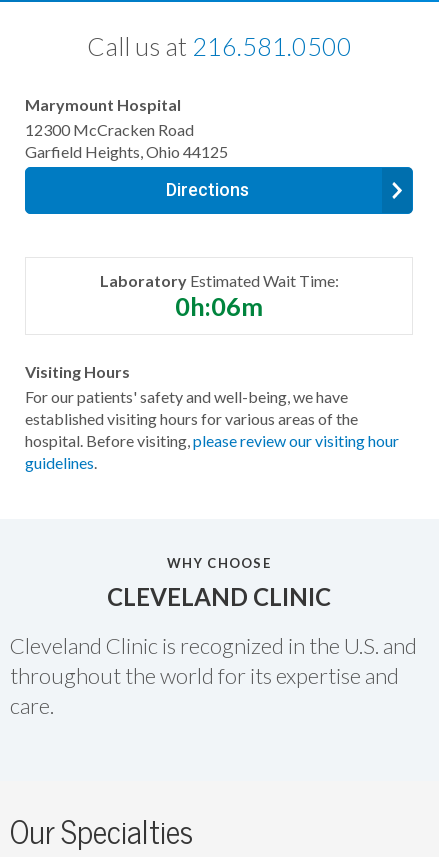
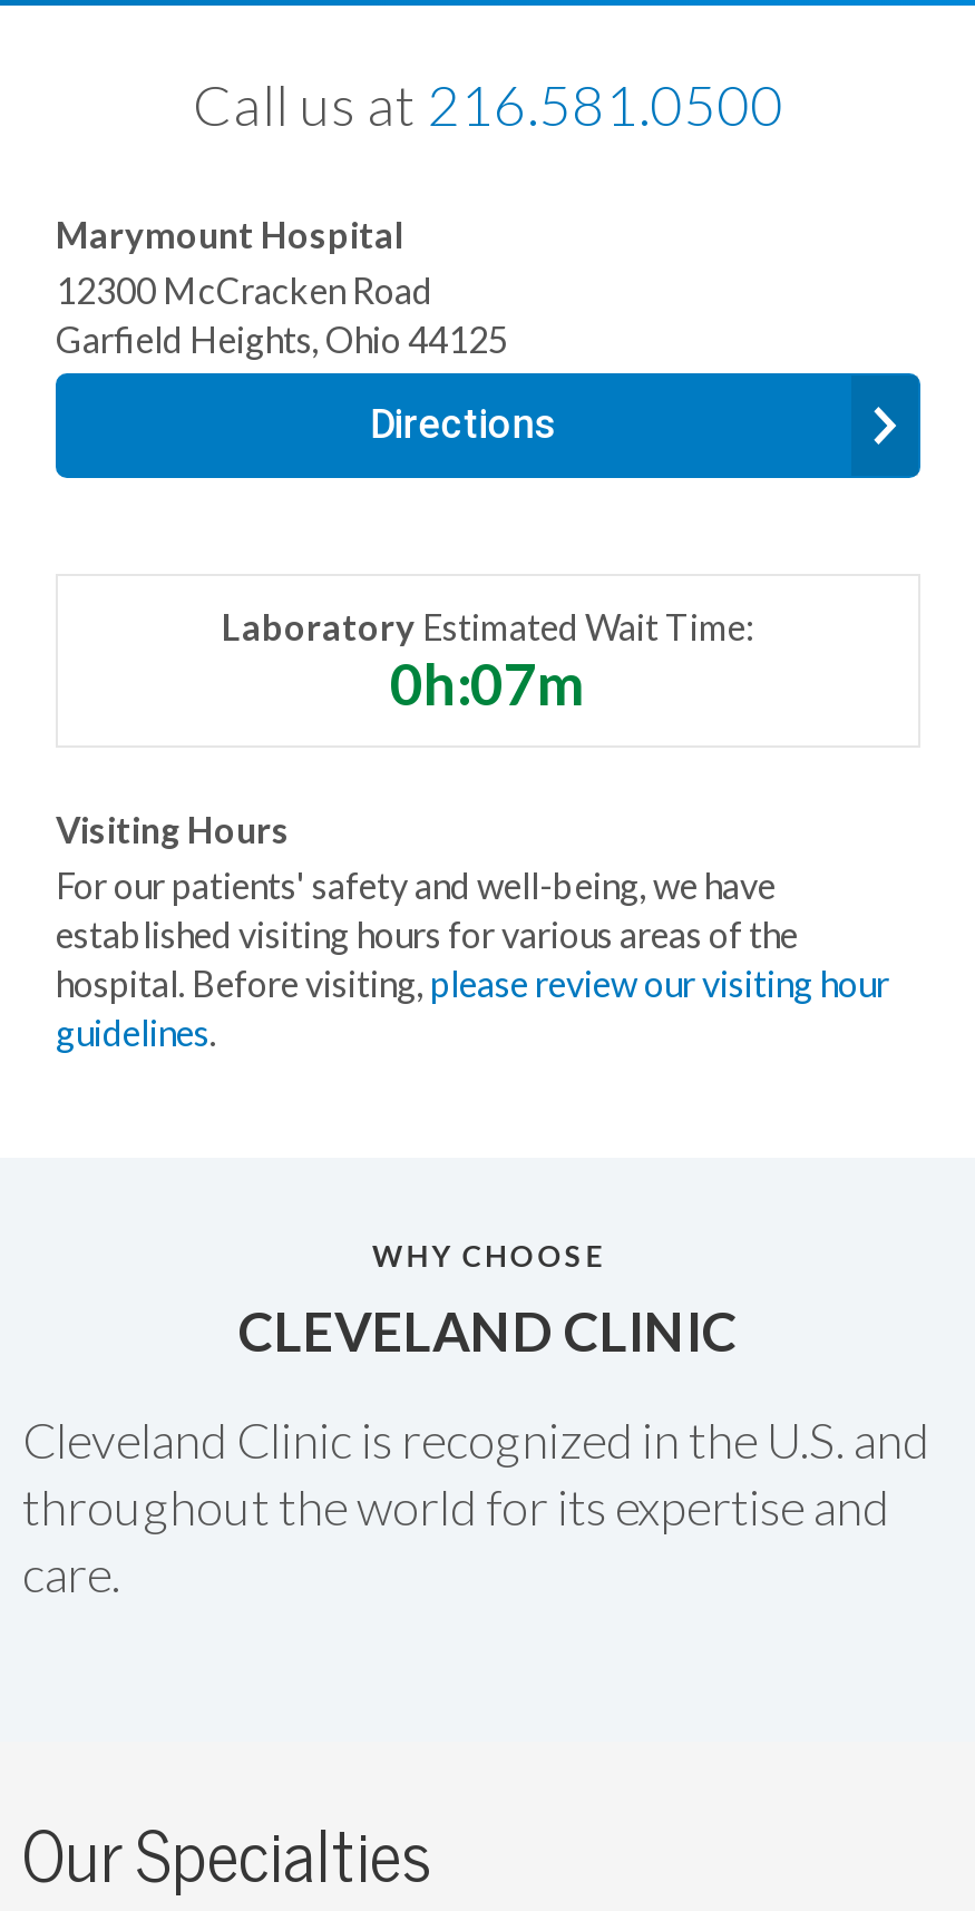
- 0h:06m
+ 0h:07m
